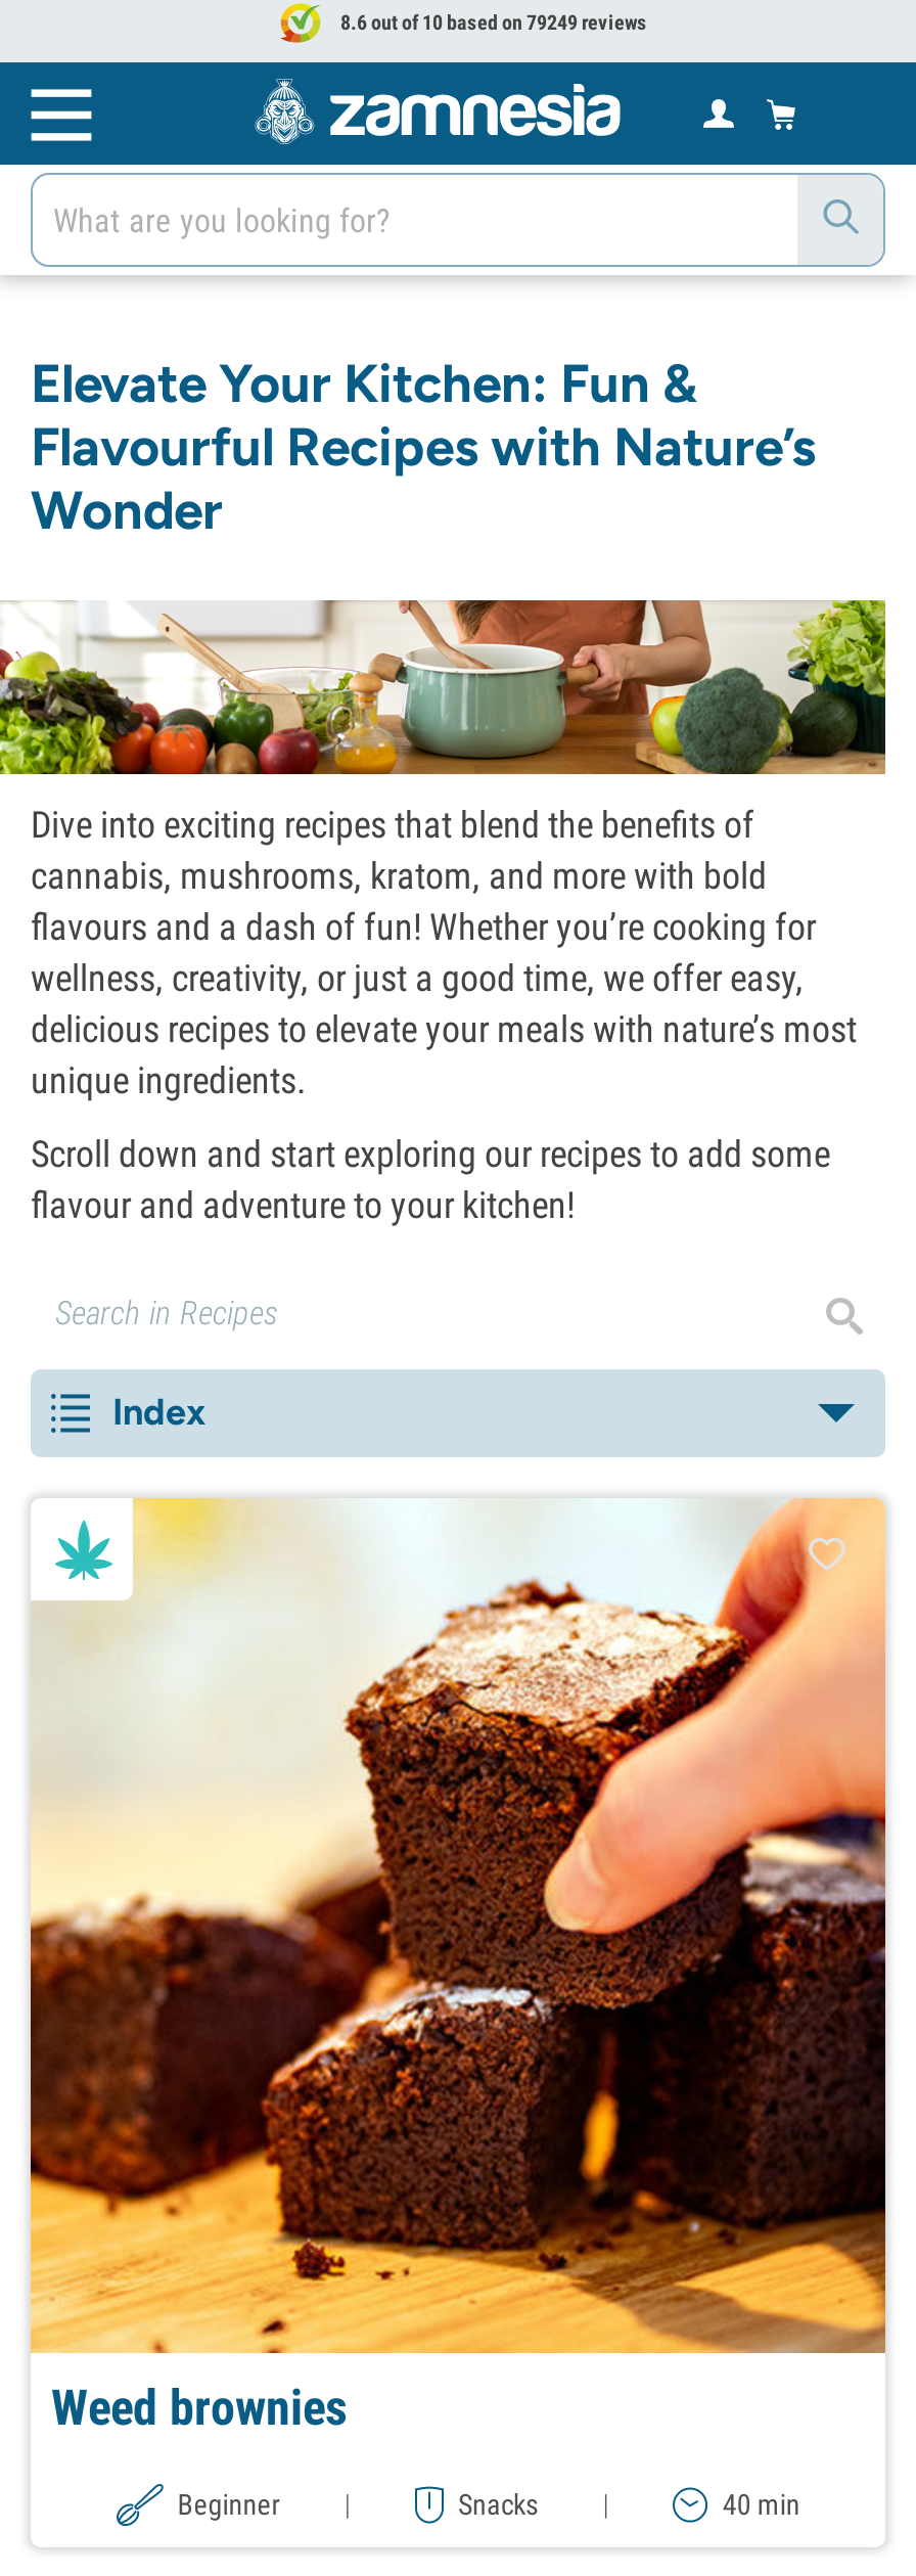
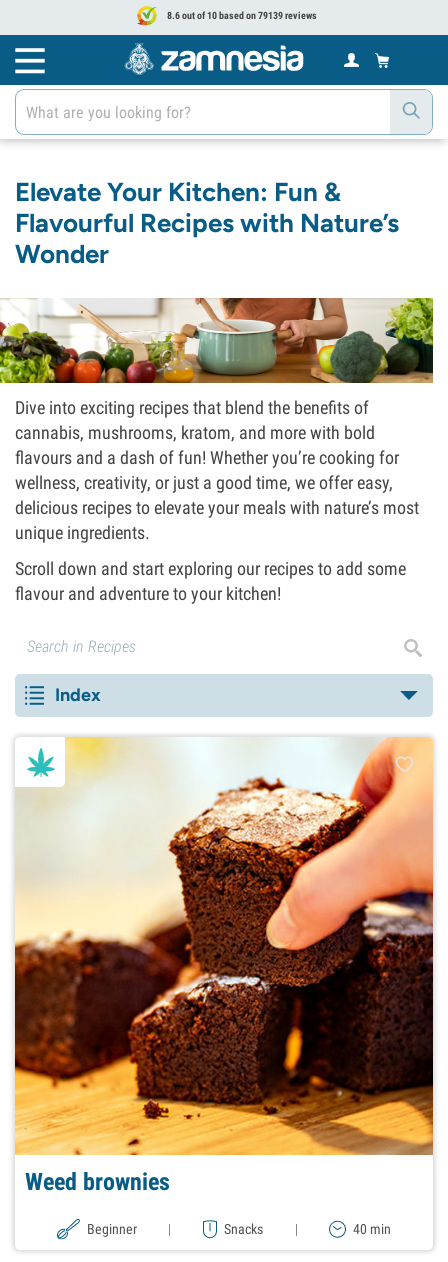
- 8.6 out of 10 based on 79249 reviews
+ 8.6 out of 10 based on 79139 reviews
